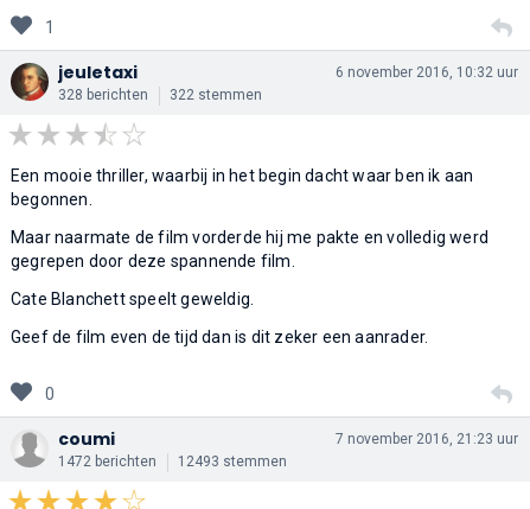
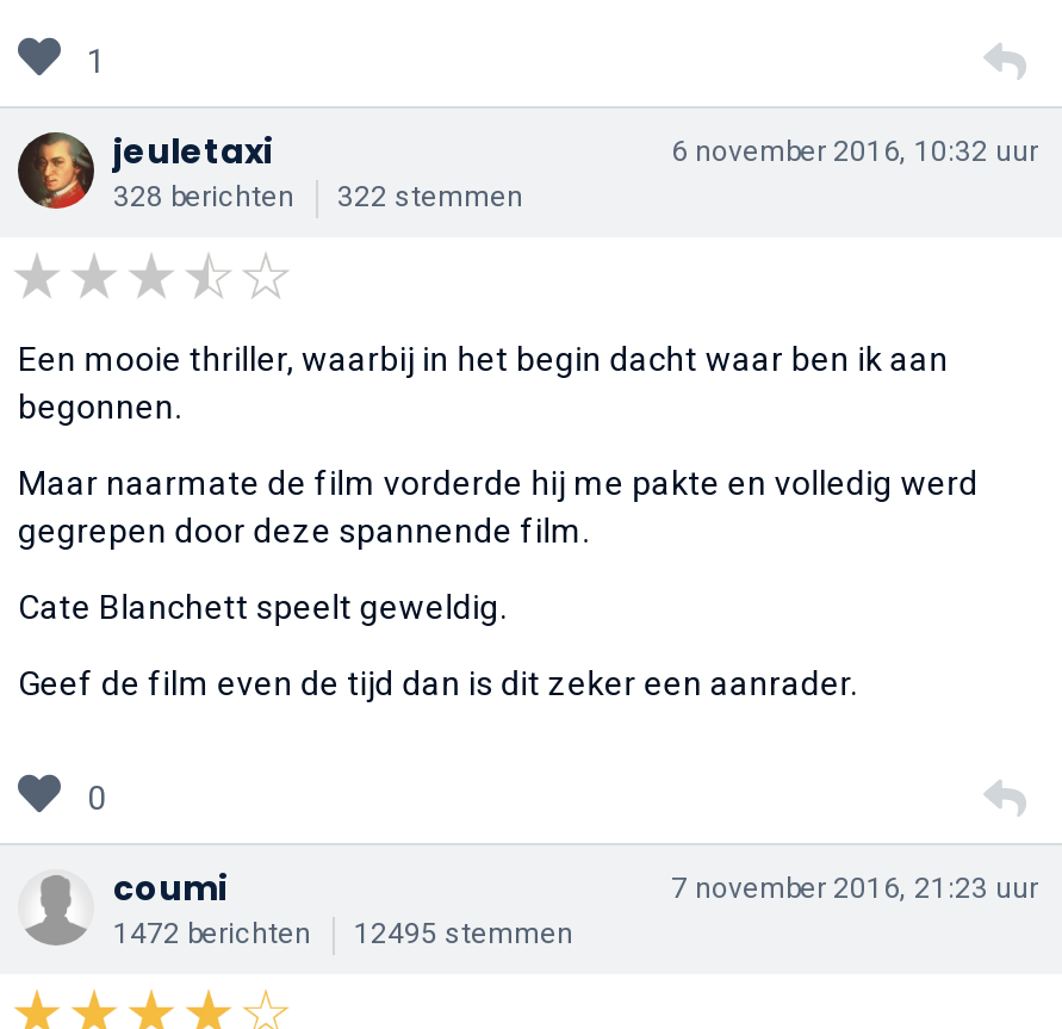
- 1472 berichten 12493 stemmen
+ 1472 berichten 12495 stemmen
